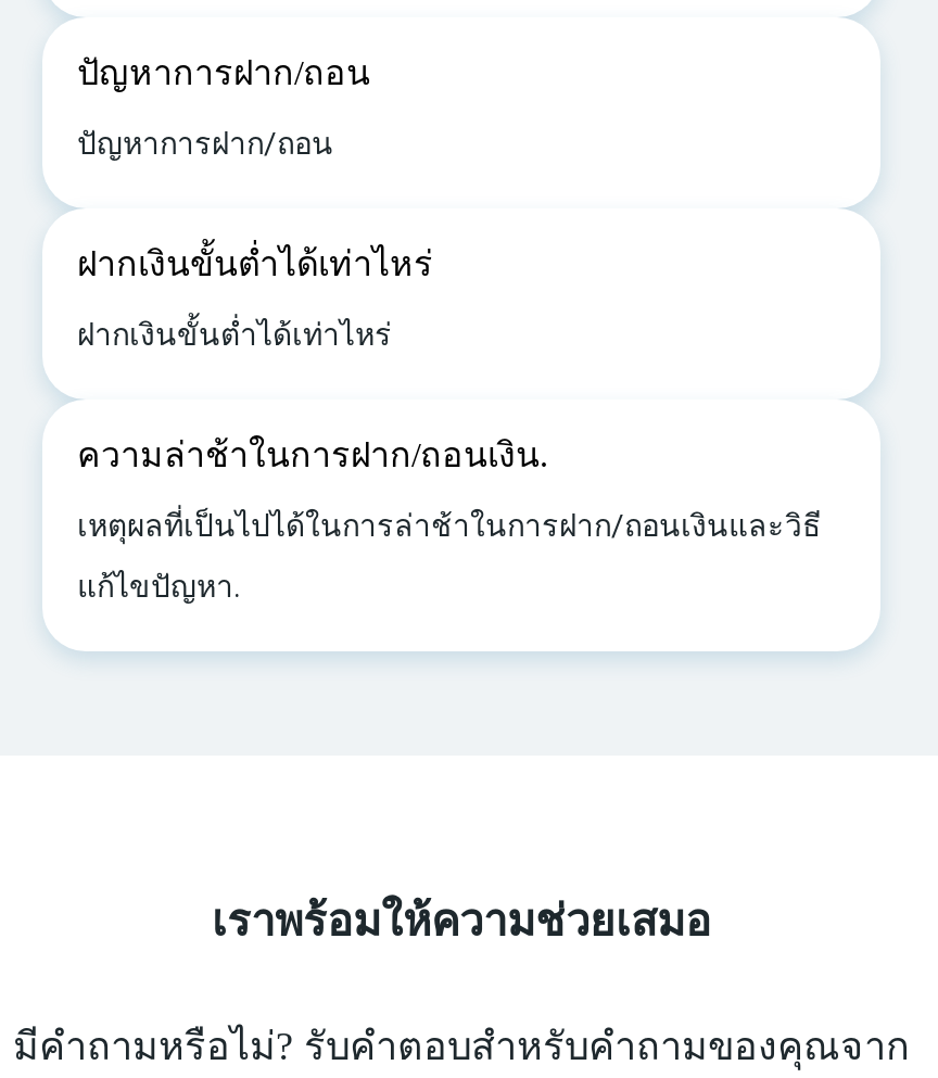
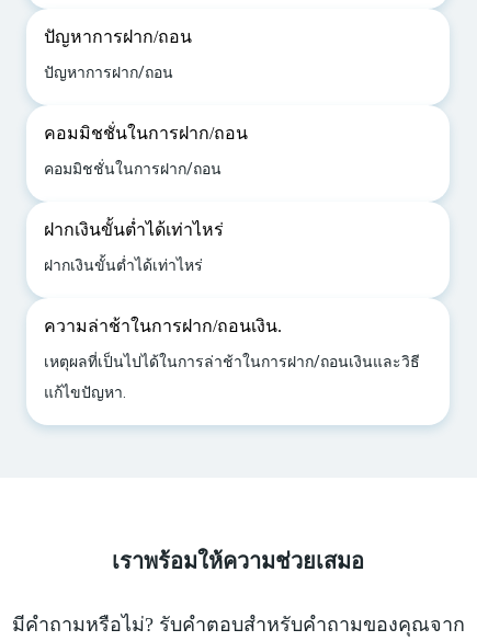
+ คอมมิชชั่นในการฝาก/ถอน
+ คอมมิชชั่นในการฝาก/ถอน
